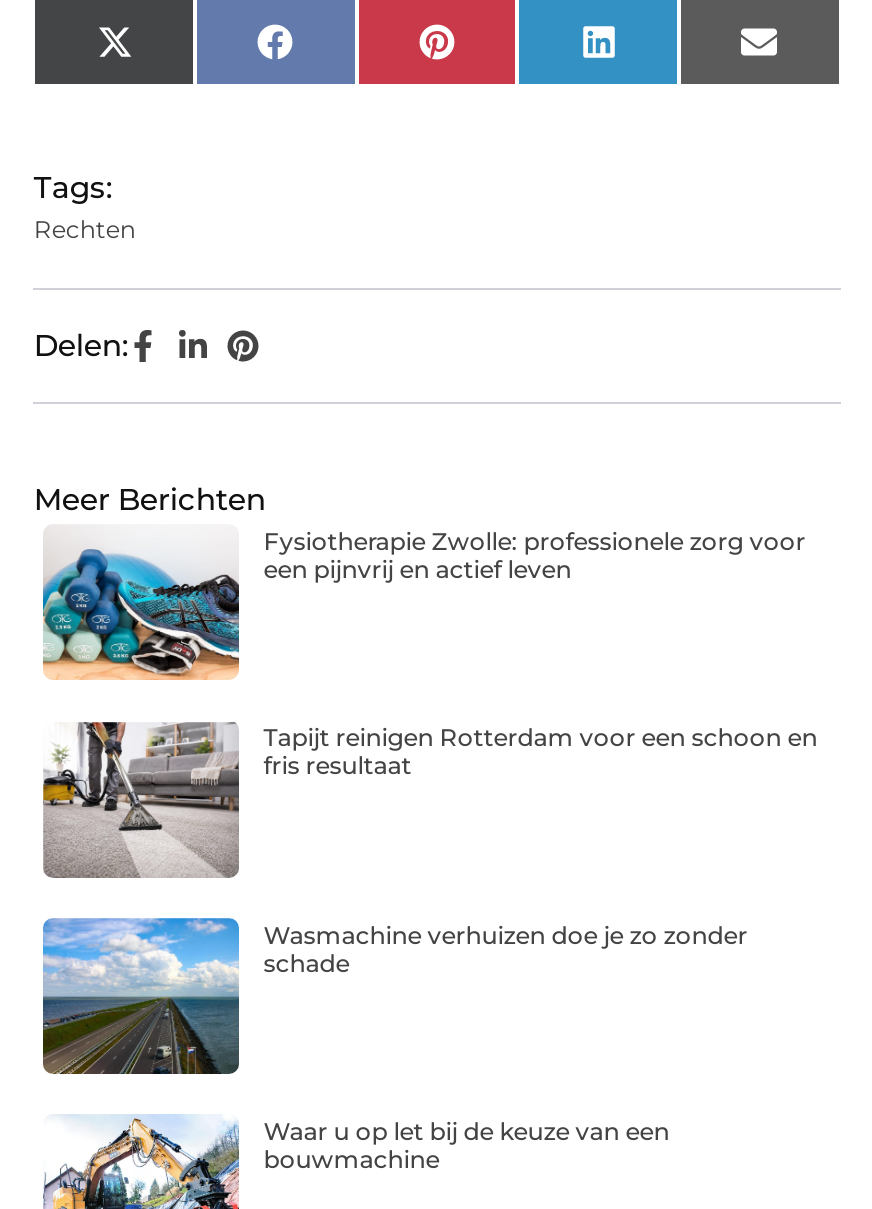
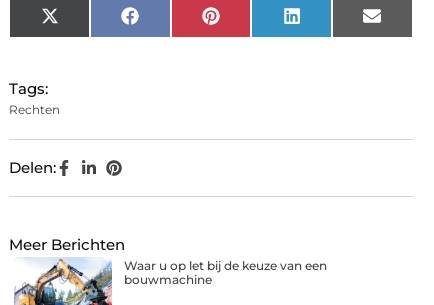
- [image]
- Fysiotherapie Zwolle: professionele zorg voor
- een pijnvrij en actief leven

- [image]
- Tapijt reinigen Rotterdam voor een schoon en
- fris resultaat

- [image]
- Wasmachine verhuizen doe je zo zonder
- schade
